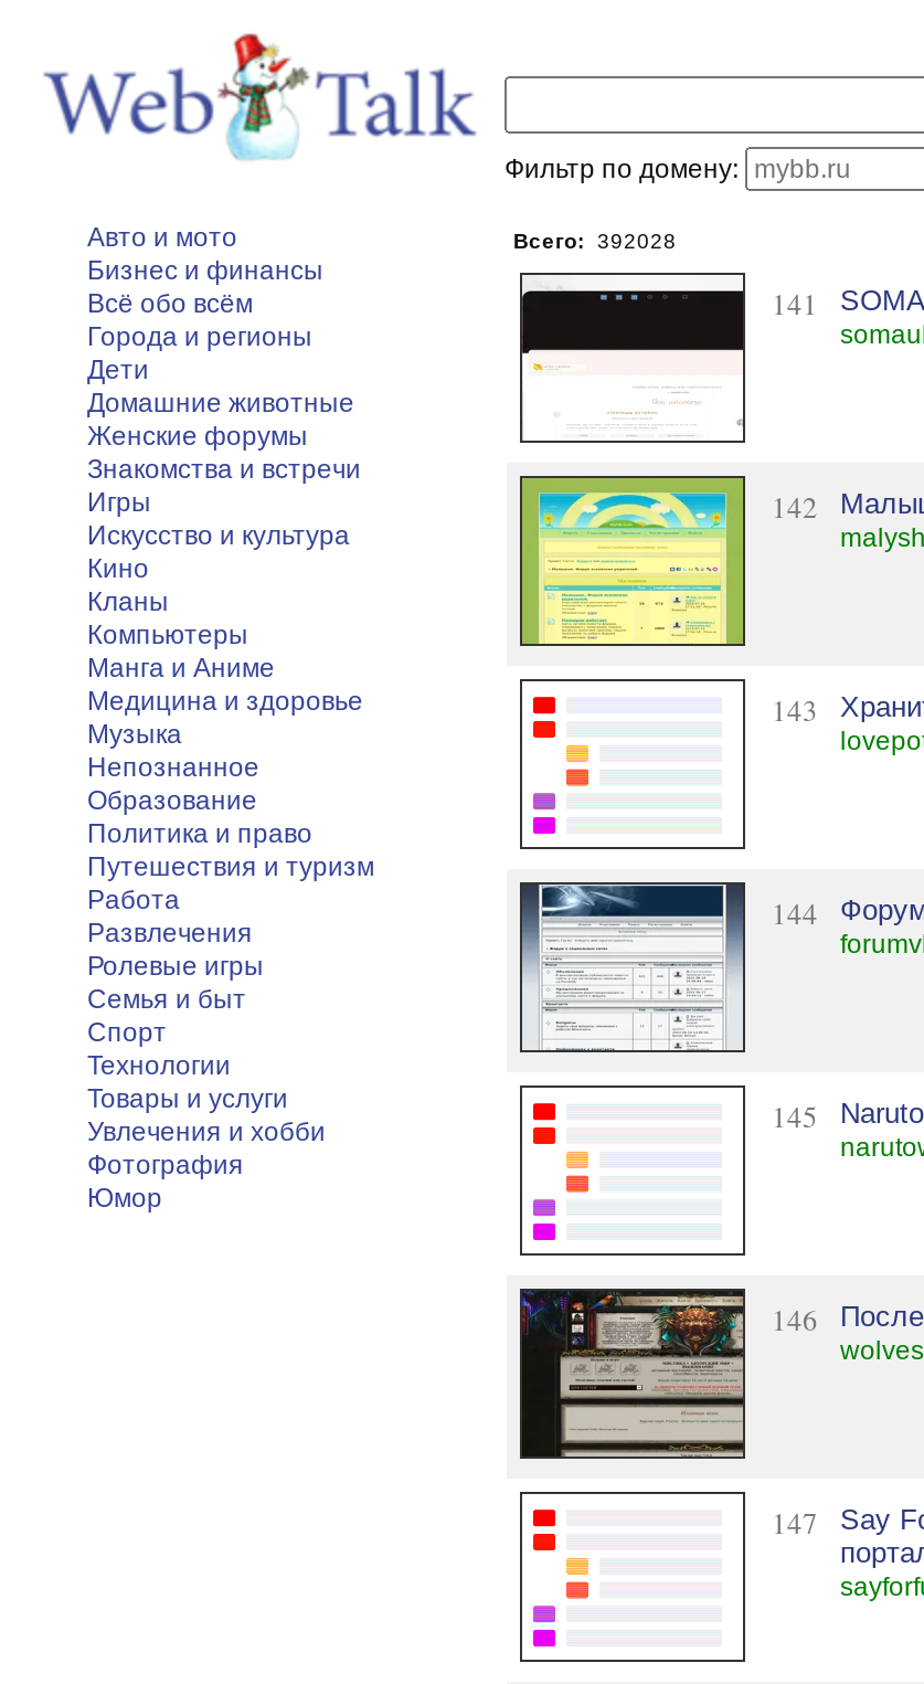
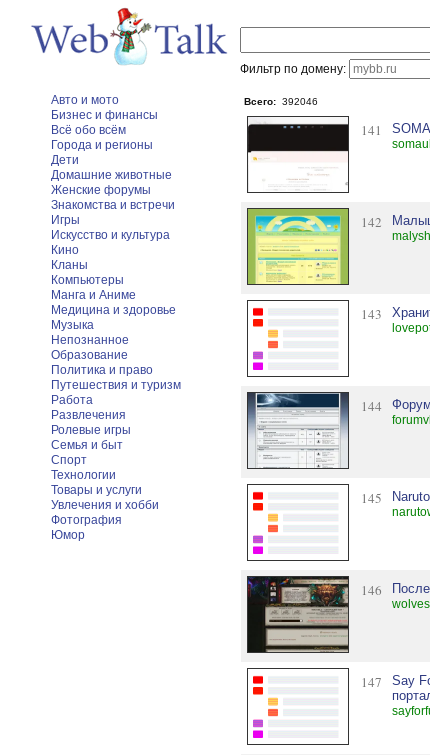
- Всего: 392028
+ Всего: 392046
